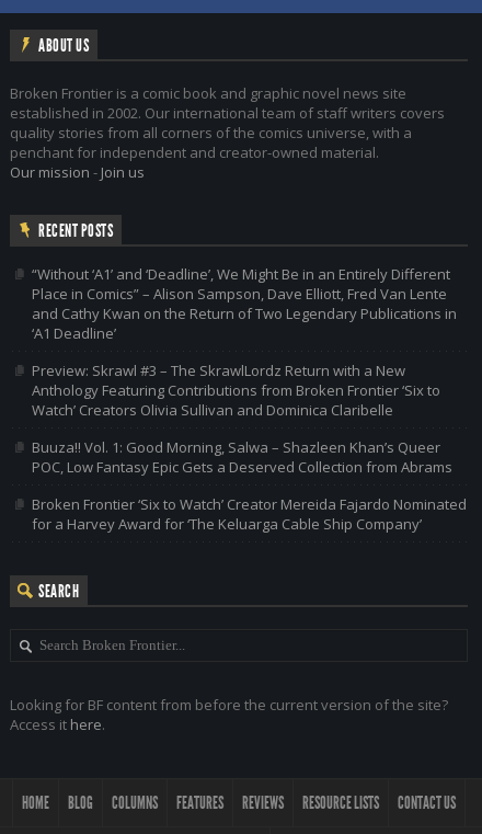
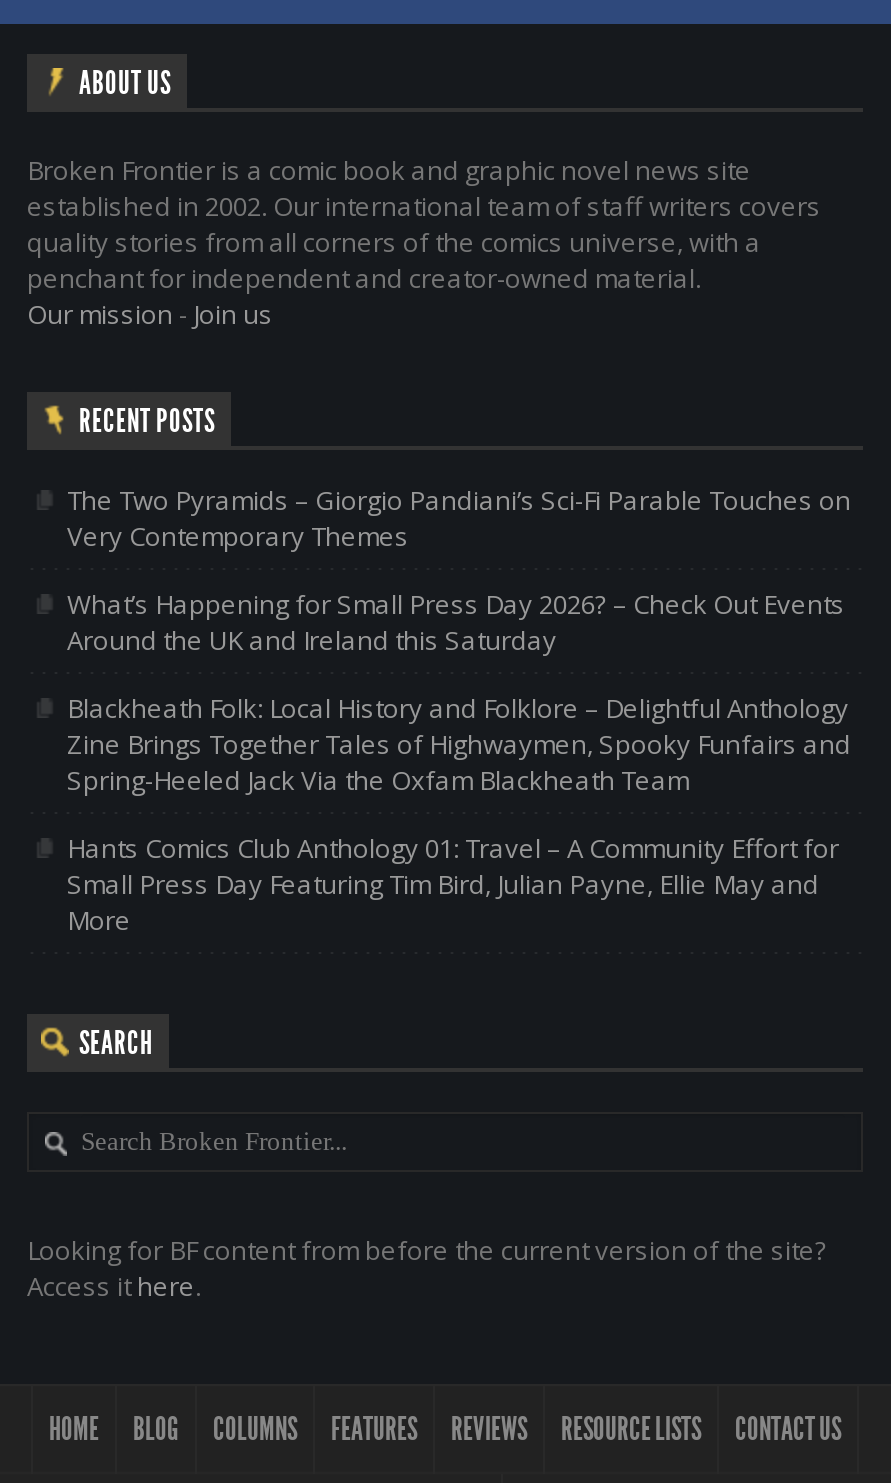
- “Without ‘A1’ and ‘Deadline’, We Might Be in an Entirely Different
- Place in Comics” – Alison Sampson, Dave Elliott, Fred Van Lente
- and Cathy Kwan on the Return of Two Legendary Publications in
- ‘A1 Deadline’
+ The Two Pyramids – Giorgio Pandiani’s Sci-Fi Parable Touches on
+ Very Contemporary Themes

- Preview: Skrawl #3 – The SkrawlLordz Return with a New
- Anthology Featuring Contributions from Broken Frontier ‘Six to
- Watch’ Creators Olivia Sullivan and Dominica Claribelle
+ What’s Happening for Small Press Day 2026? – Check Out Events
+ Around the UK and Ireland this Saturday

- Buuza!! Vol. 1: Good Morning, Salwa – Shazleen Khan’s Queer
- POC, Low Fantasy Epic Gets a Deserved Collection from Abrams
+ Blackheath Folk: Local History and Folklore – Delightful Anthology
+ Zine Brings Together Tales of Highwaymen, Spooky Funfairs and
+ Spring-Heeled Jack Via the Oxfam Blackheath Team

- Broken Frontier ‘Six to Watch’ Creator Mereida Fajardo Nominated
- for a Harvey Award for ‘The Keluarga Cable Ship Company’
+ Hants Comics Club Anthology 01: Travel – A Community Effort for
+ Small Press Day Featuring Tim Bird, Julian Payne, Ellie May and
+ More
